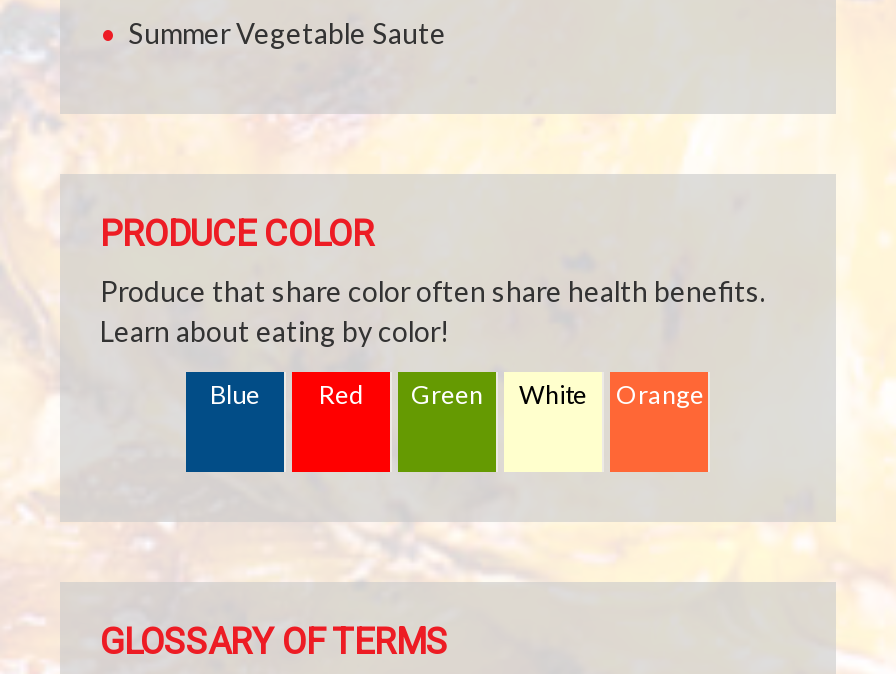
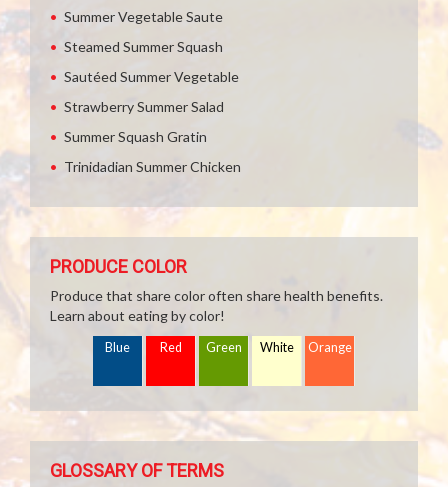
+ Steamed Summer Squash
+ Sautéed Summer Vegetable
+ Strawberry Summer Salad
+ Summer Squash Gratin
+ Trinidadian Summer Chicken
